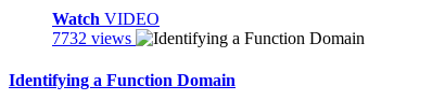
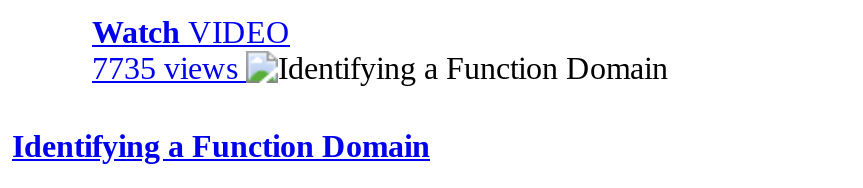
- 7732 views
+ 7735 views
